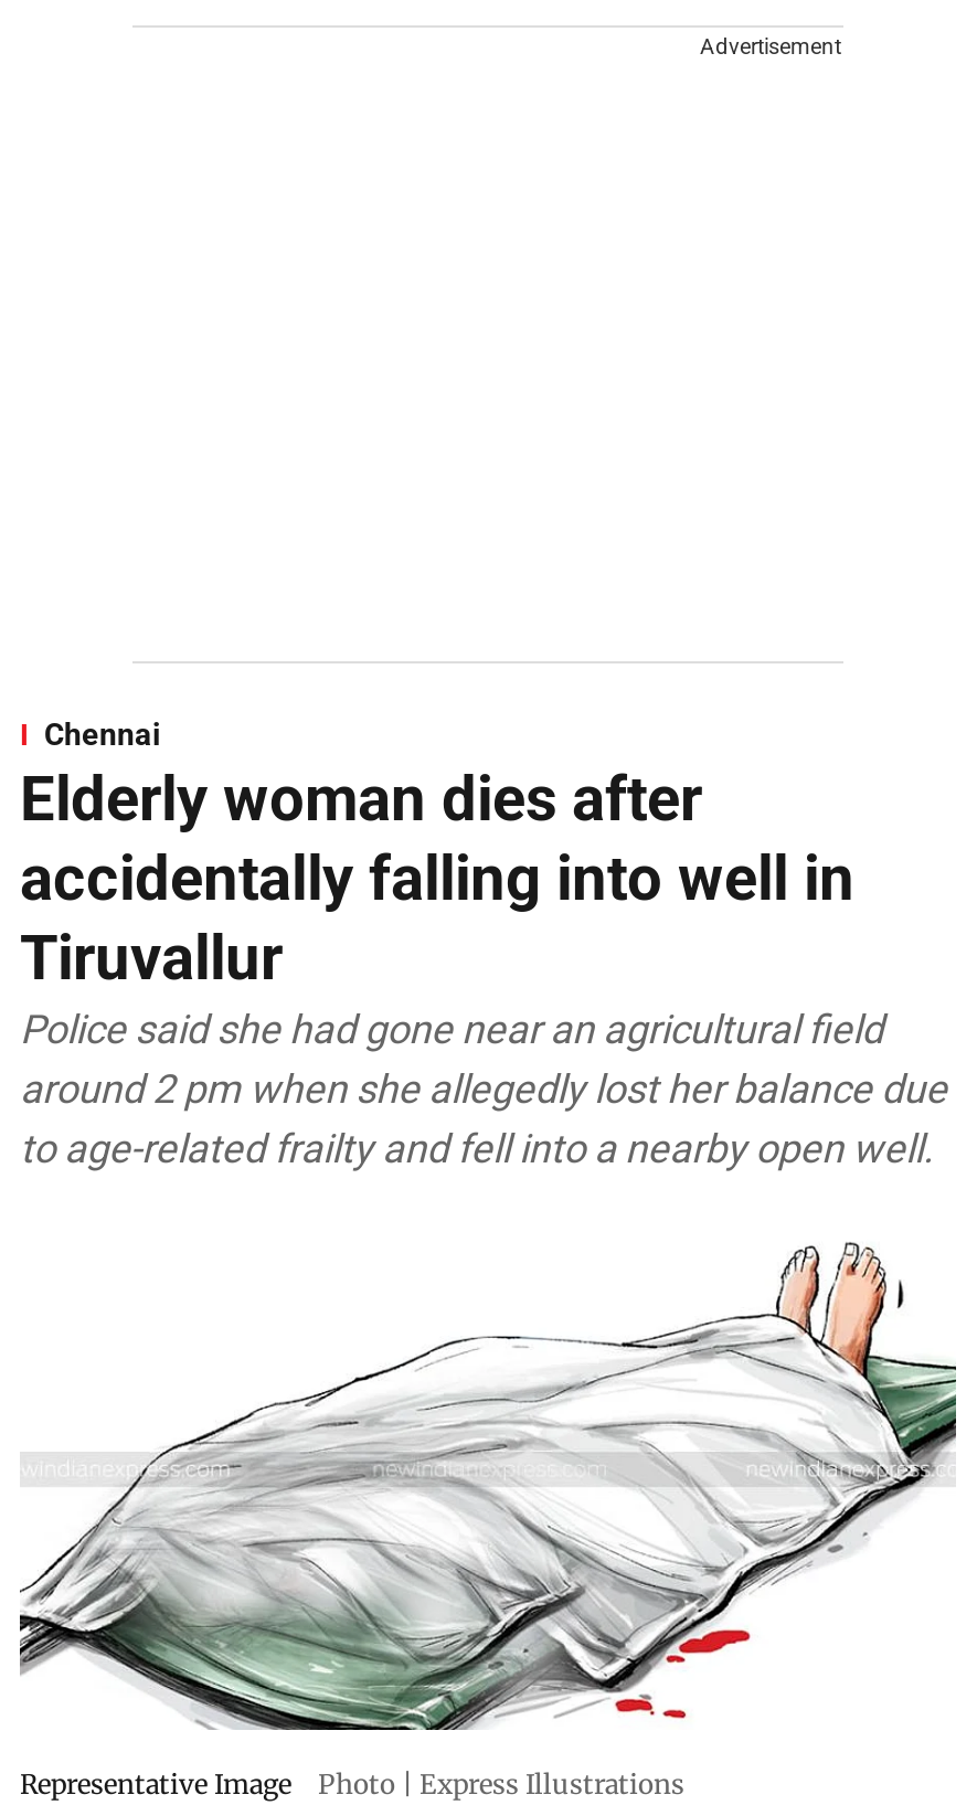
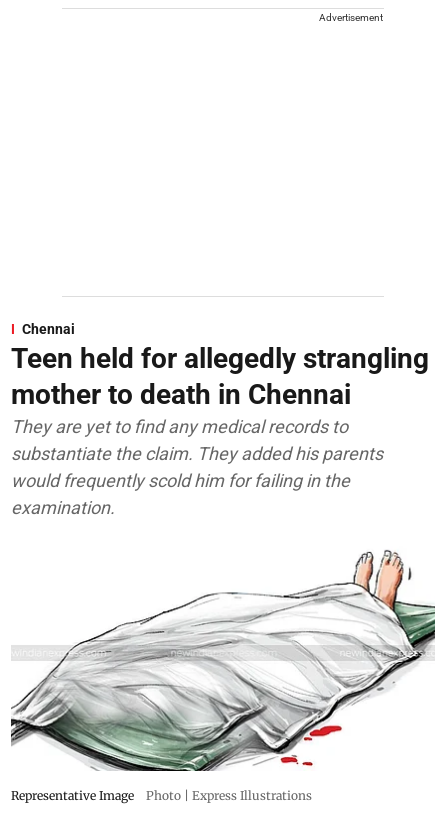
- Elderly woman dies after
- accidentally falling into well in
- Tiruvallur
- Police said she had gone near an agricultural field
- around 2 pm when she allegedly lost her balance due
- to age-related frailty and fell into a nearby open well.
+ Teen held for allegedly strangling
+ mother to death in Chennai
+ They are yet to find any medical records to
+ substantiate the claim. They added his parents
+ would frequently scold him for failing in the
+ examination.
